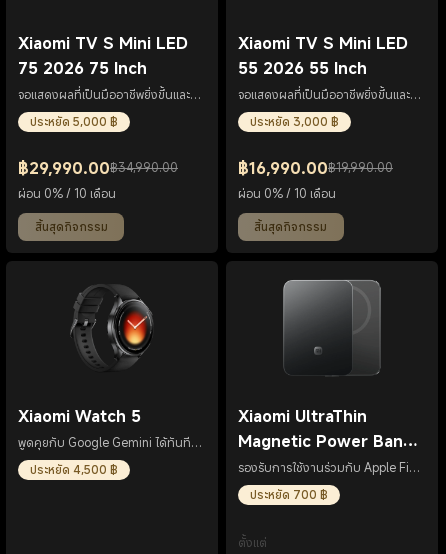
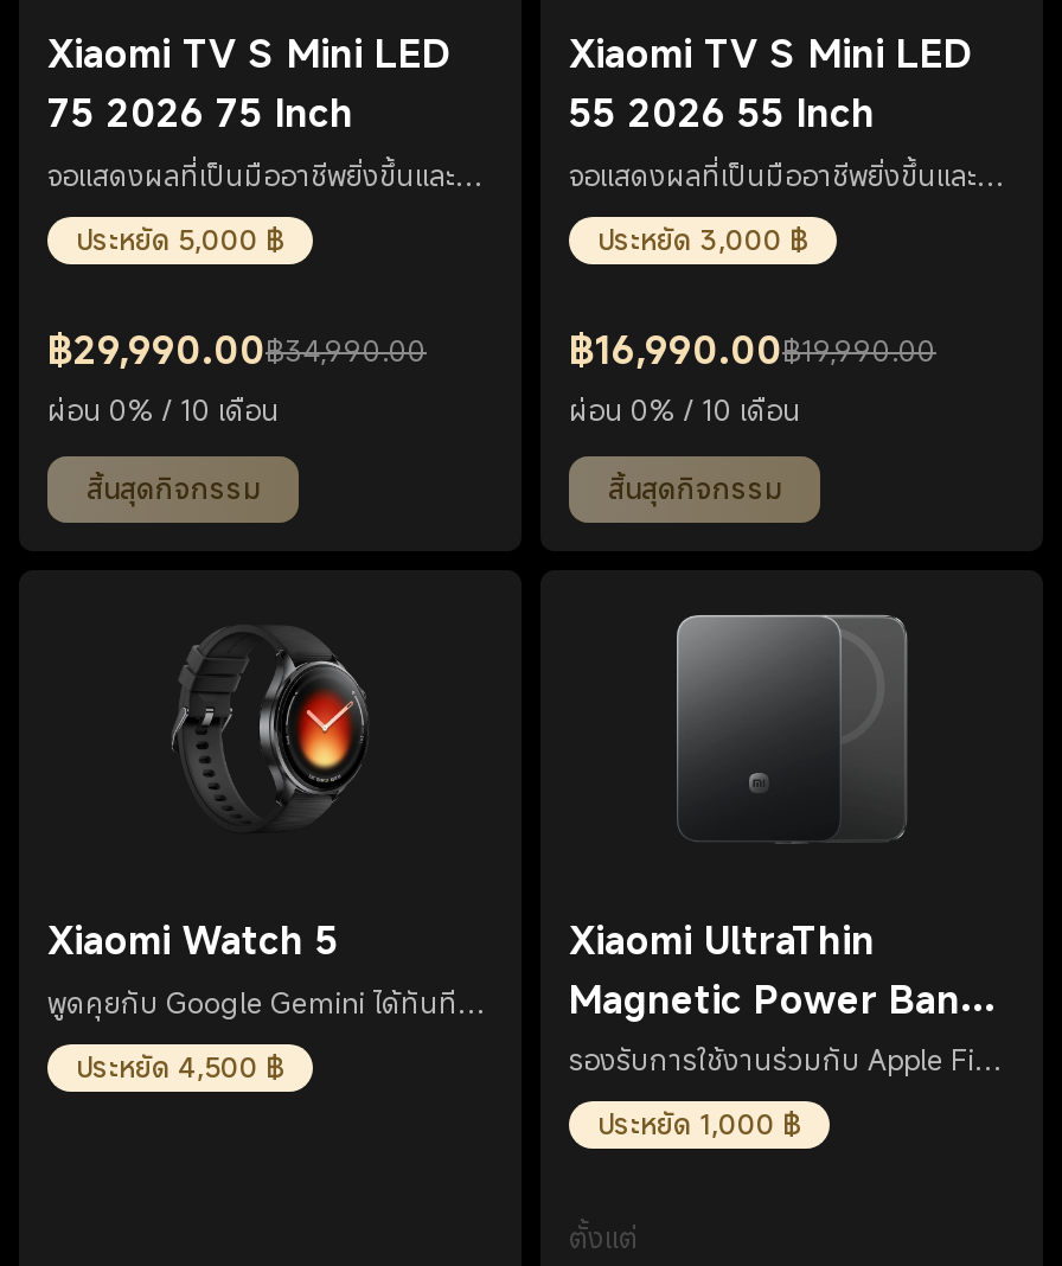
- ประหยัด 700 ฿
+ ประหยัด 1,000 ฿
